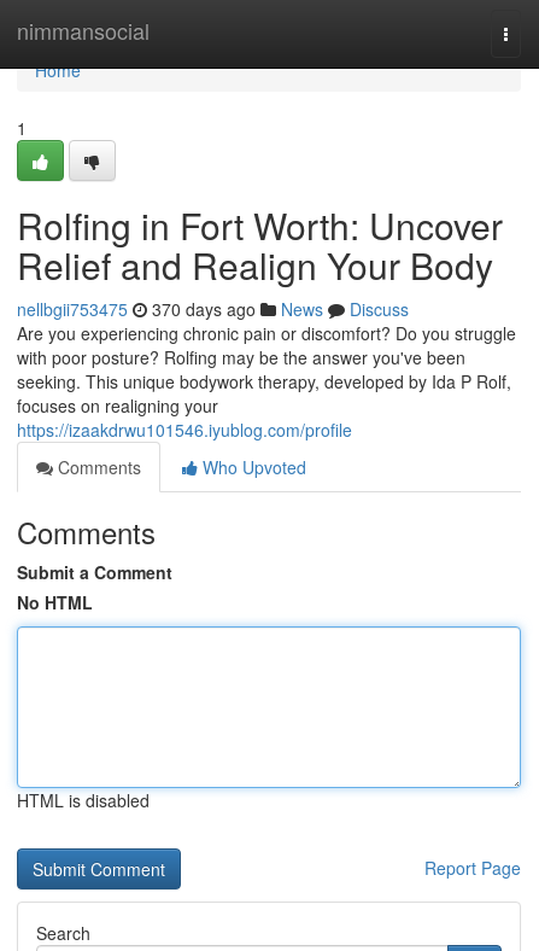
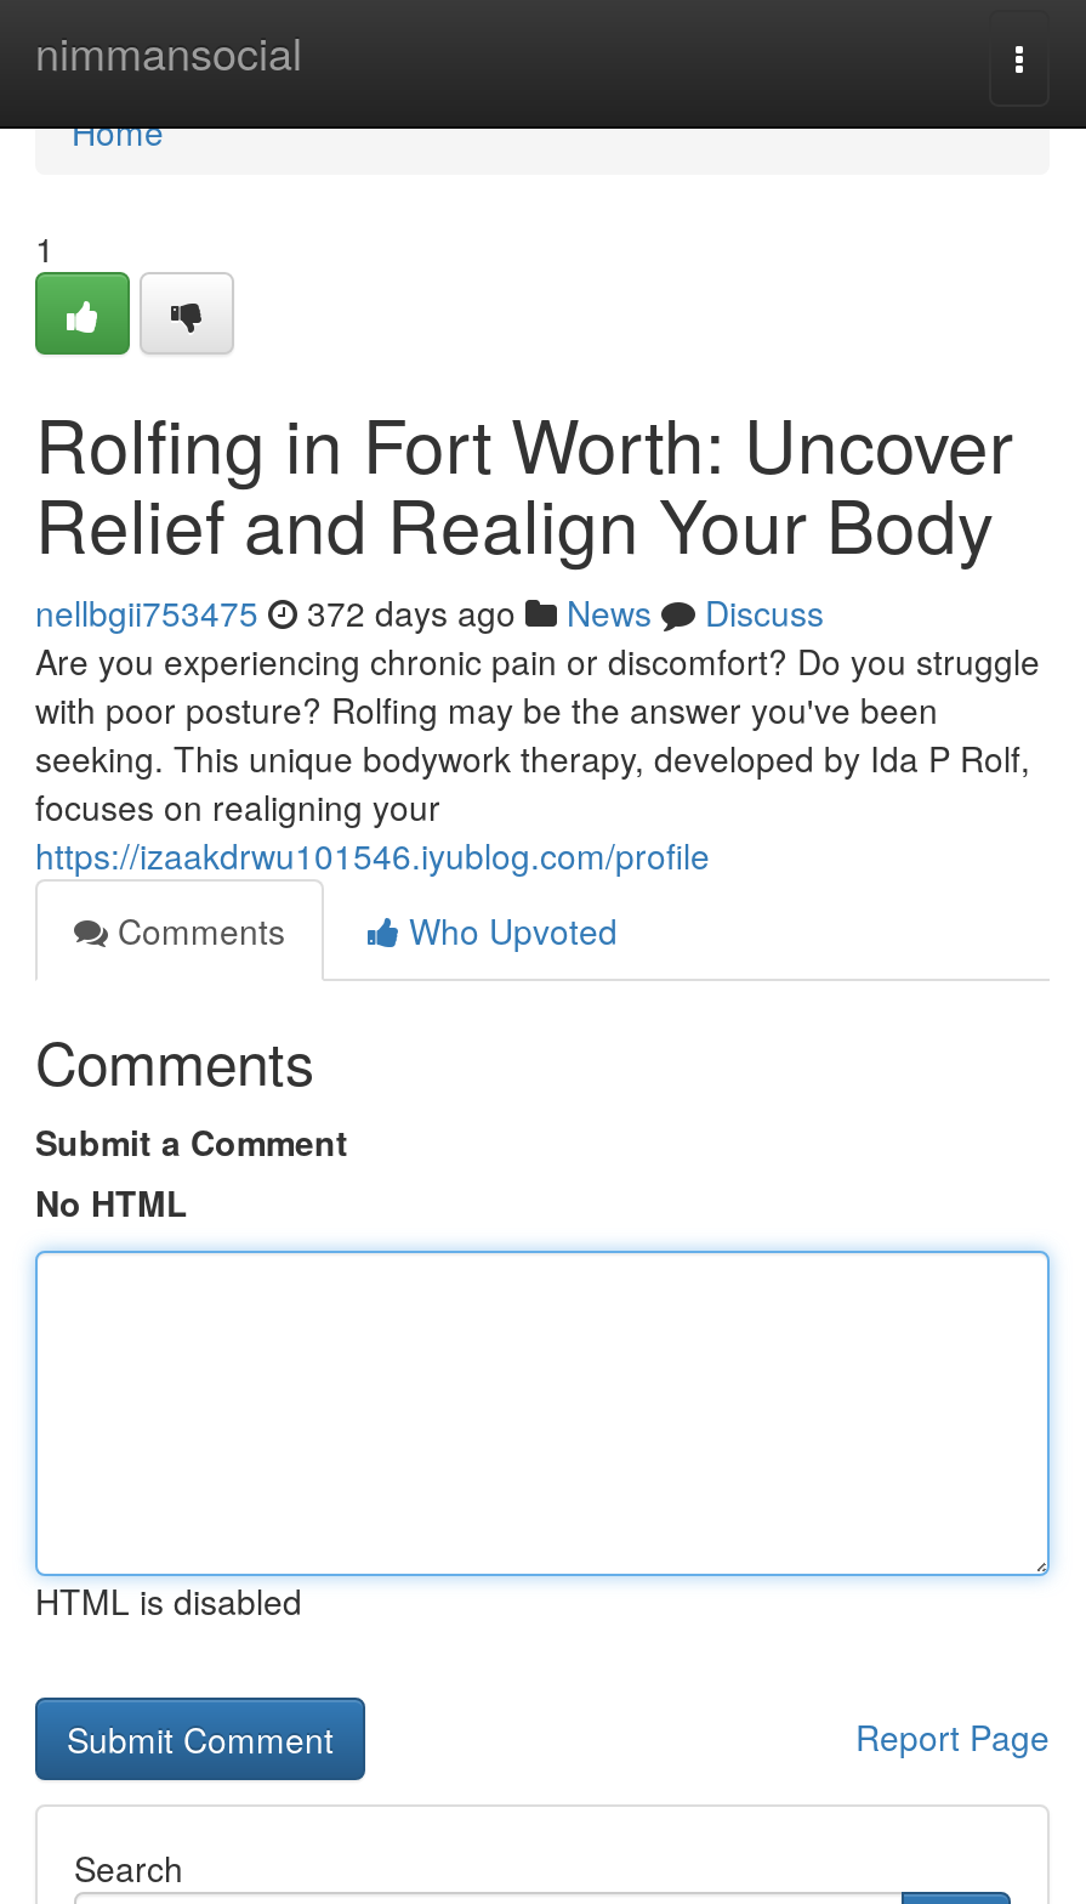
- nellbgii753475 370 days ago News Discuss
+ nellbgii753475 372 days ago News Discuss
